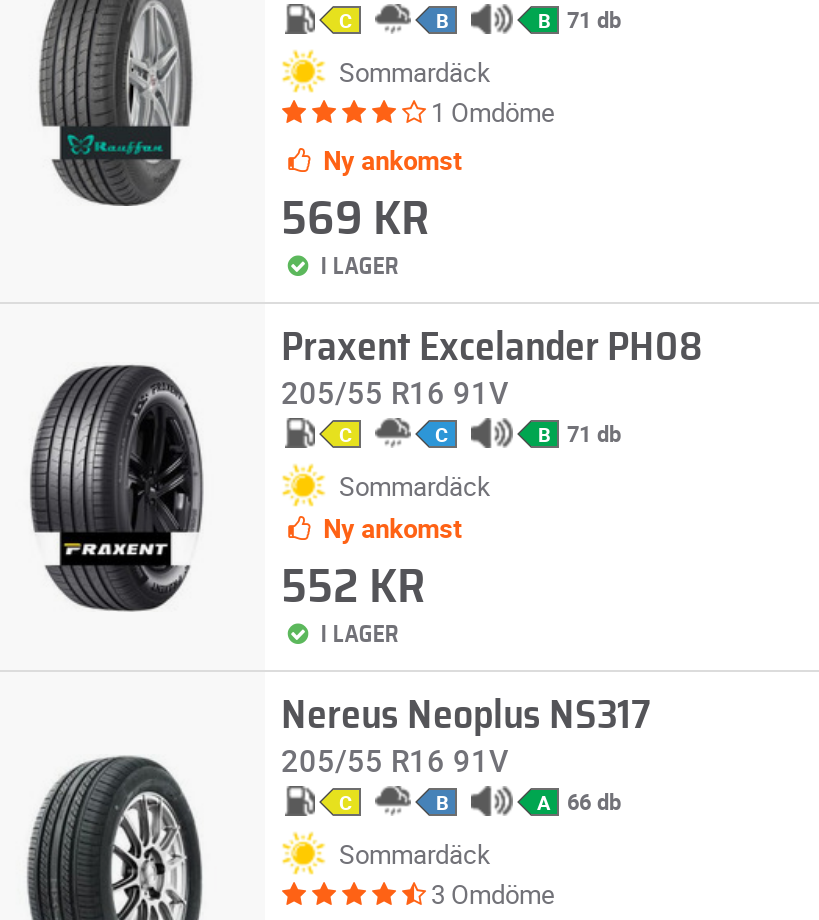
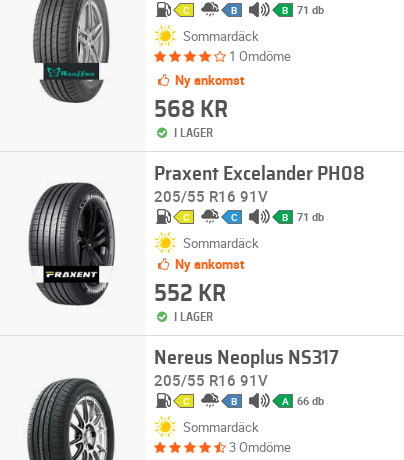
- 569 KR
+ 568 KR
